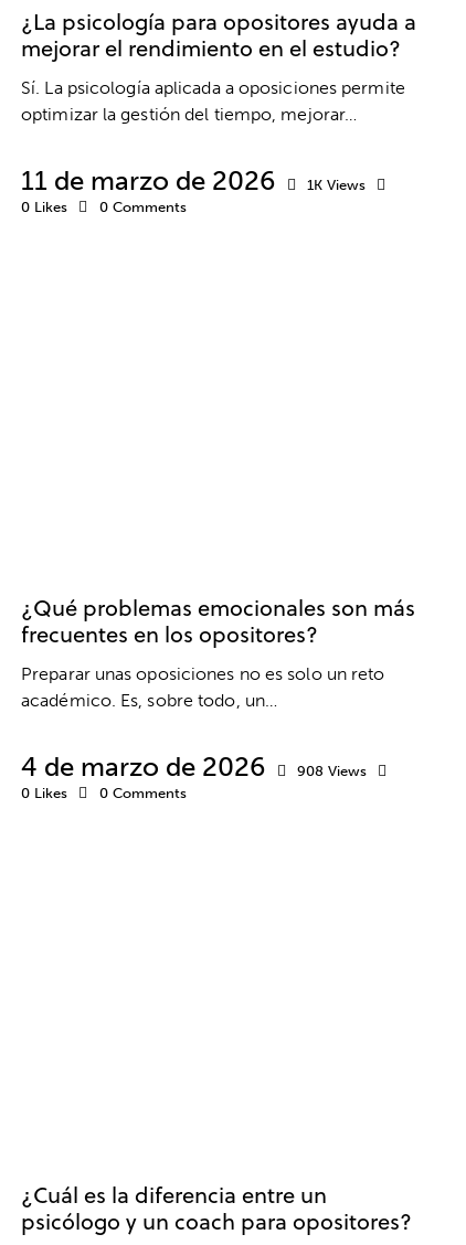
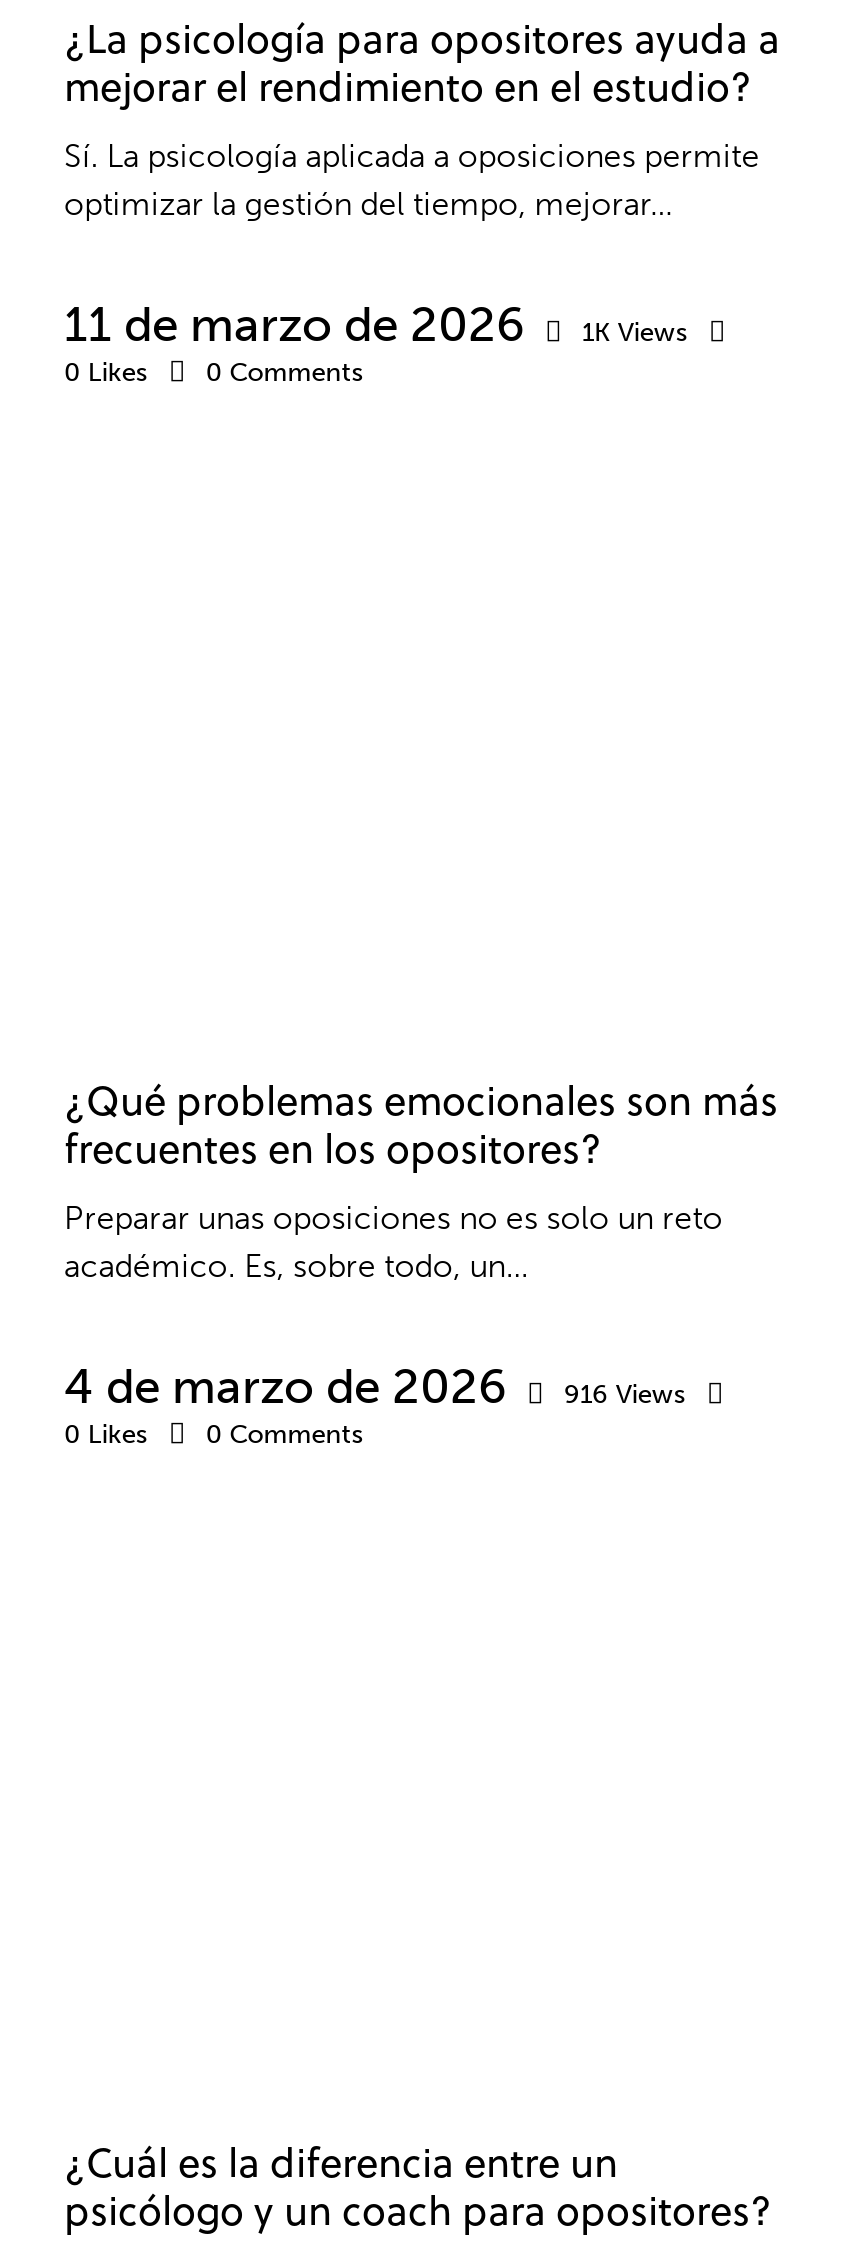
- 4 de marzo de 2026 908 Views
+ 4 de marzo de 2026 916 Views
